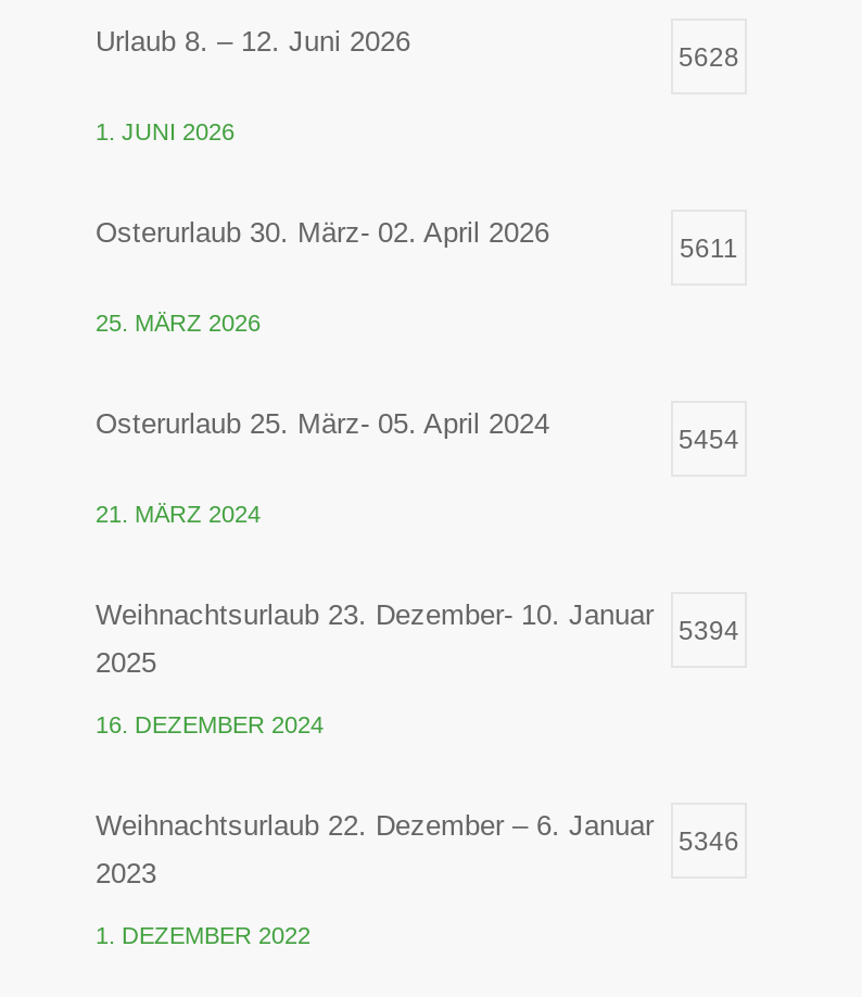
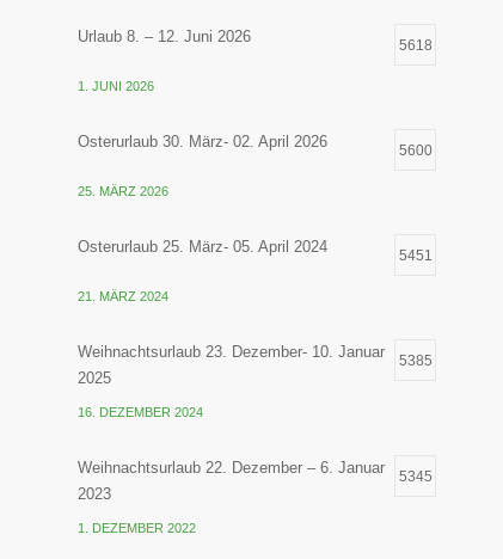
- 5628
+ 5618

- 5611
+ 5600

- 5454
+ 5451

- Weihnachtsurlaub 23. Dezember- 10. Januar 5394
+ Weihnachtsurlaub 23. Dezember- 10. Januar 5385

- Weihnachtsurlaub 22. Dezember – 6. Januar 5346
+ Weihnachtsurlaub 22. Dezember – 6. Januar 5345
